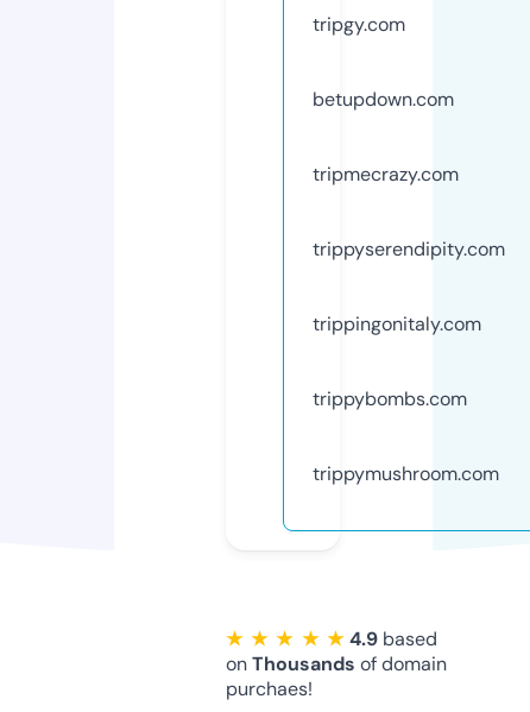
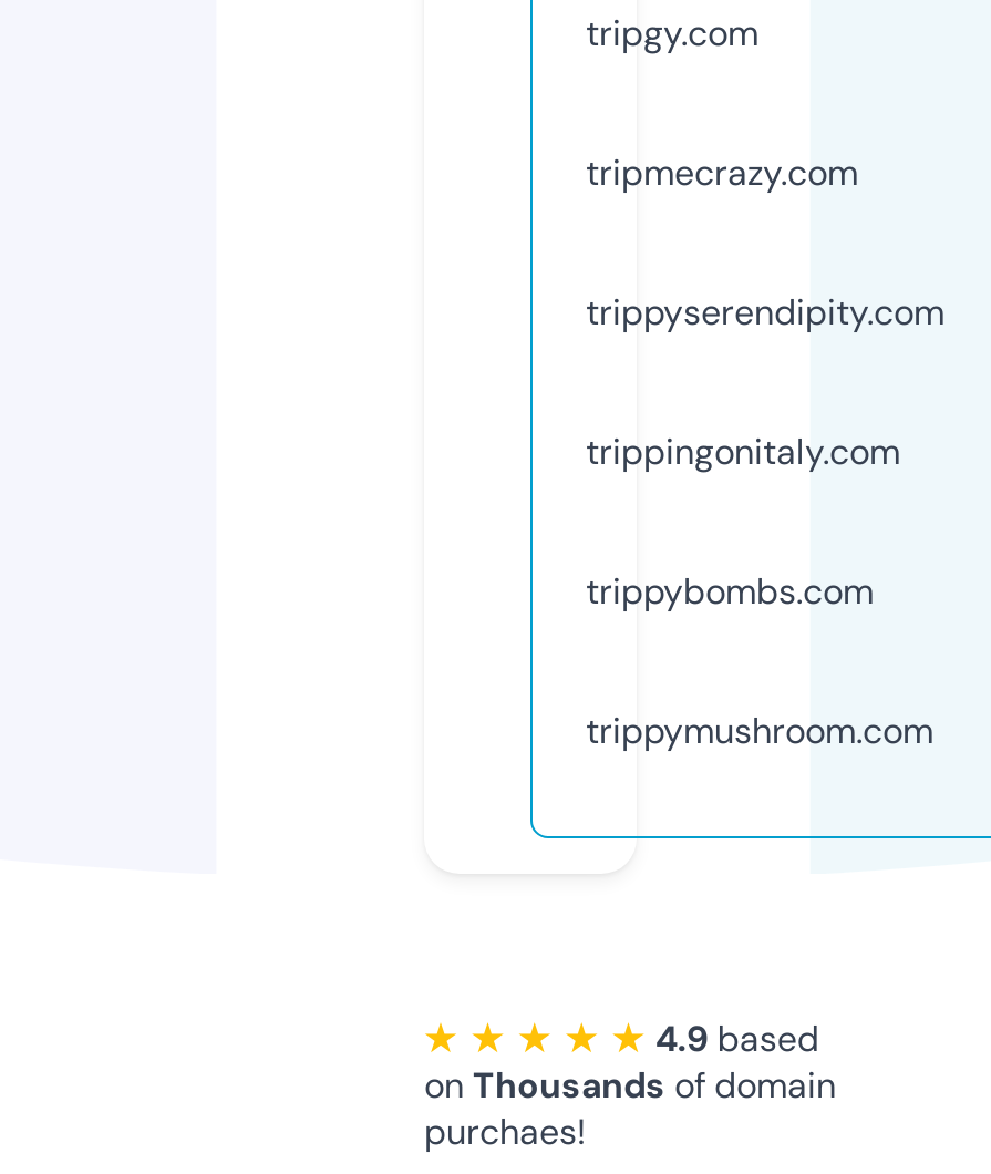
- betupdown.com
